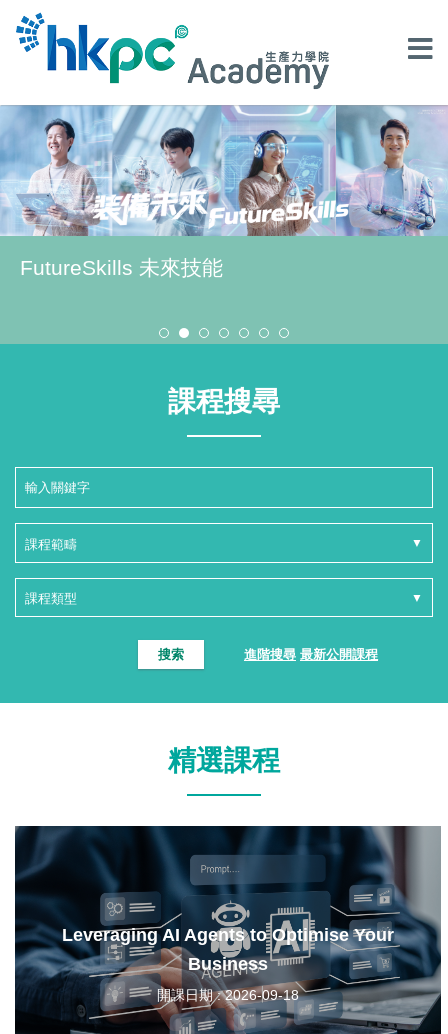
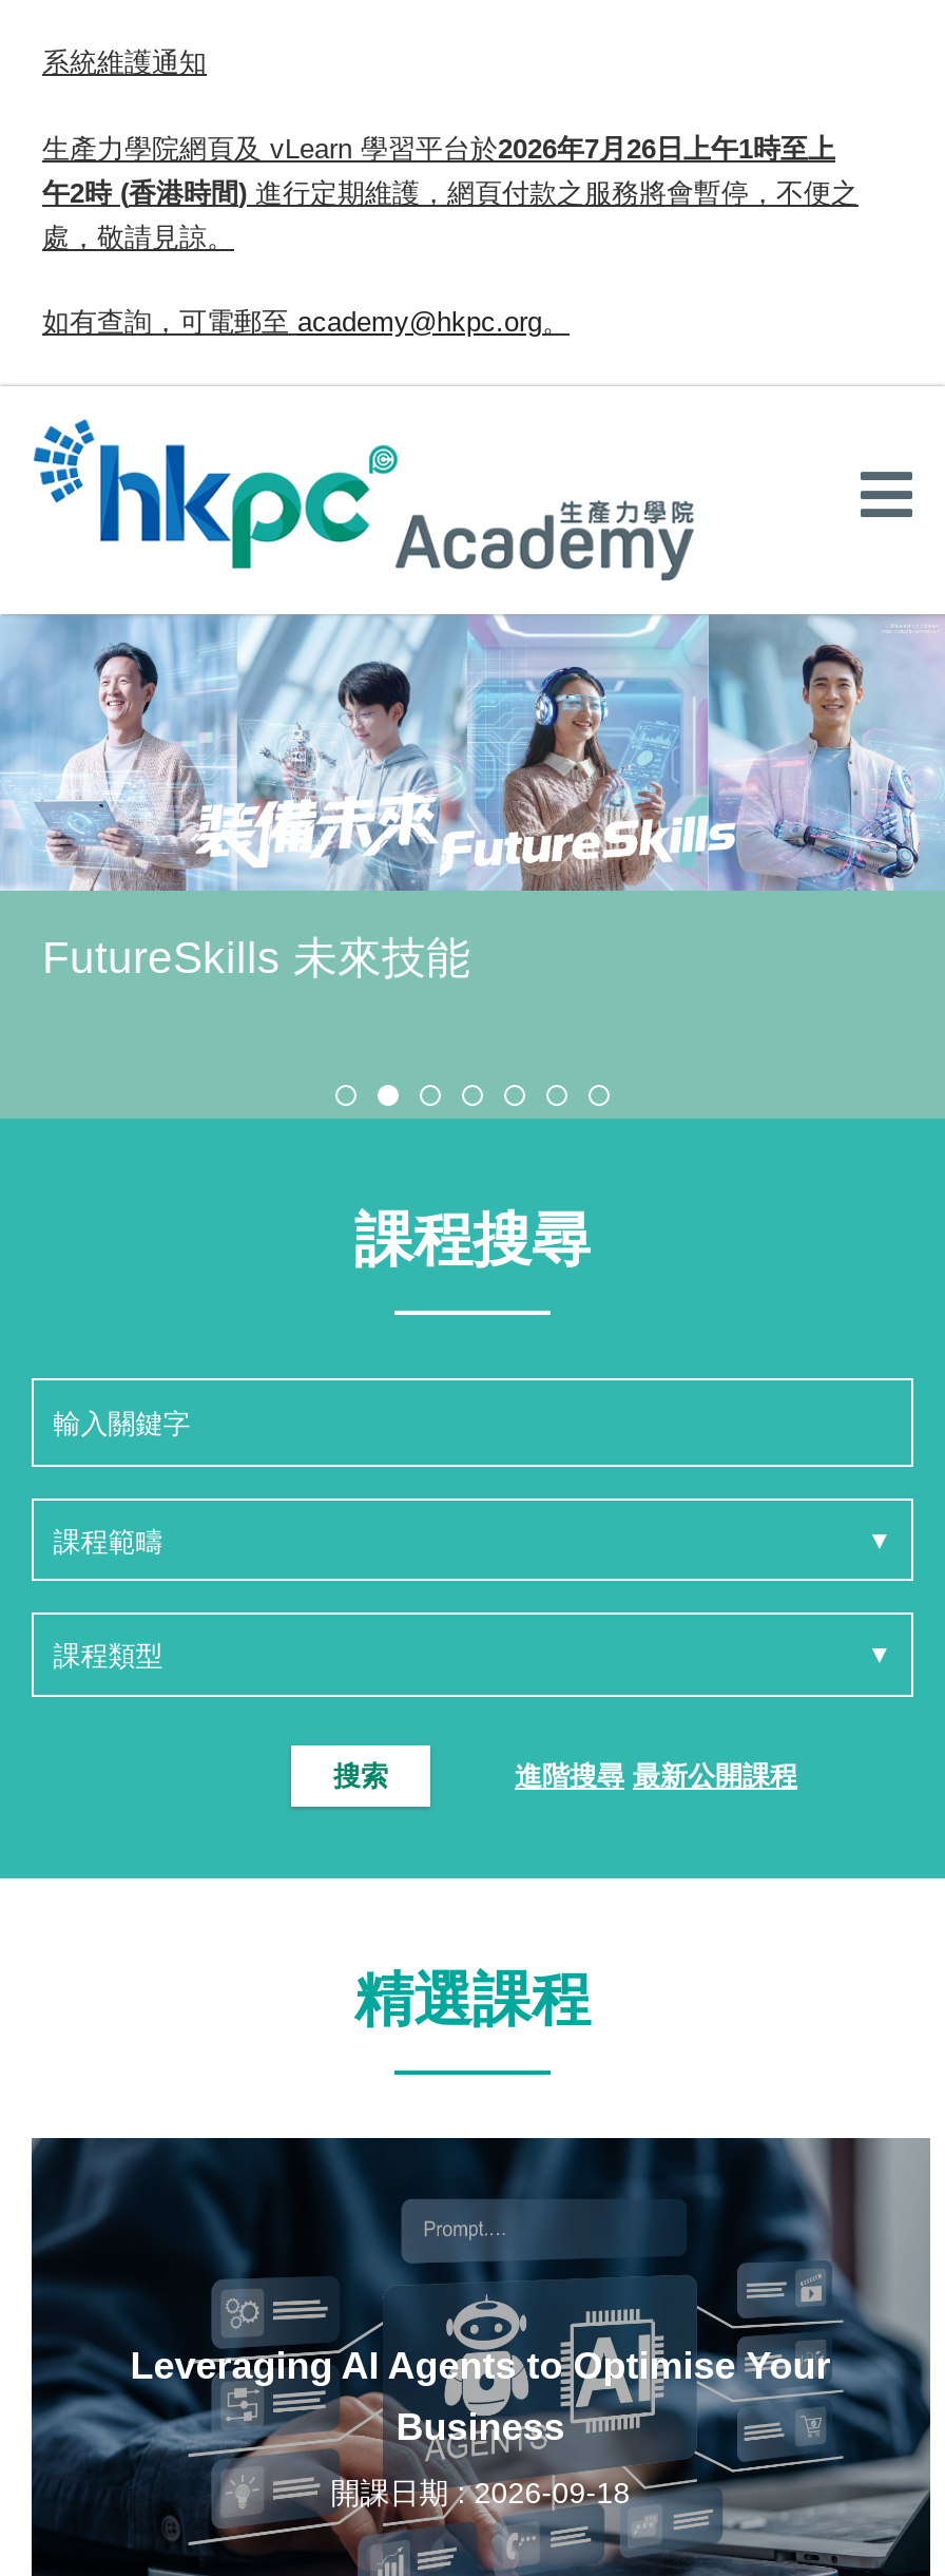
+ 系統維護通知
+ 生產力學院網頁及vLearn學習平台於2026年7月26日上午1時至上
+ 午2時(香港時間)進行定期維護，網頁付款之服務將會暫停，不便之
+ 處，敬請見諒。
+ 如有查詢，可電郵至academy@hkpc.org。
